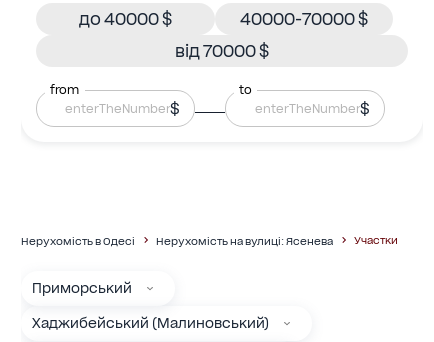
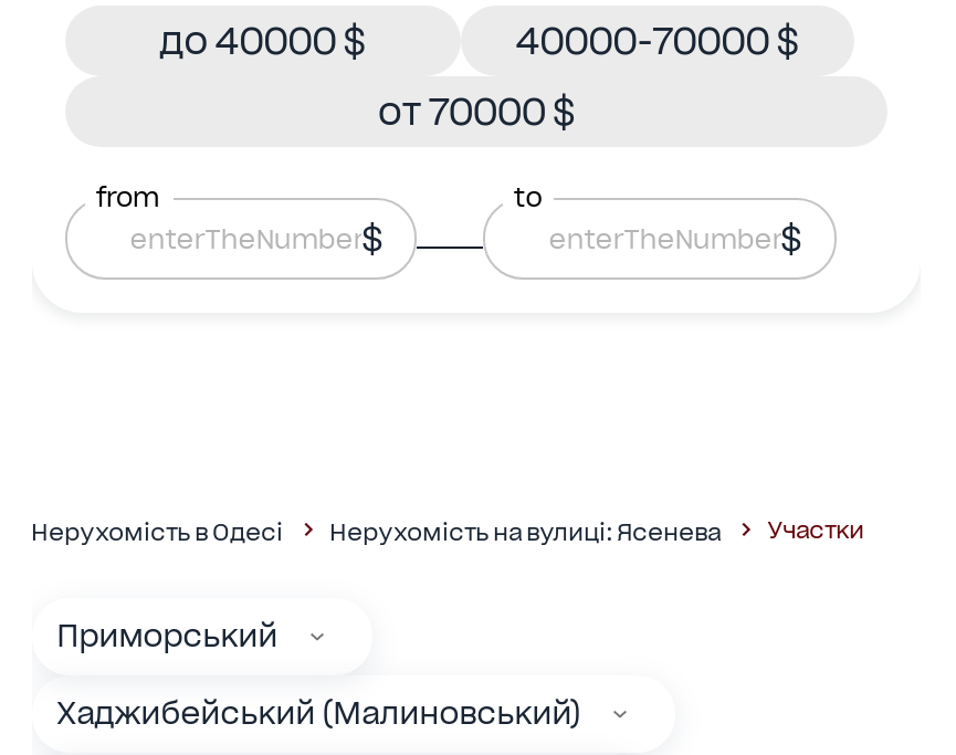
- від 70000 $
+ от 70000 $
